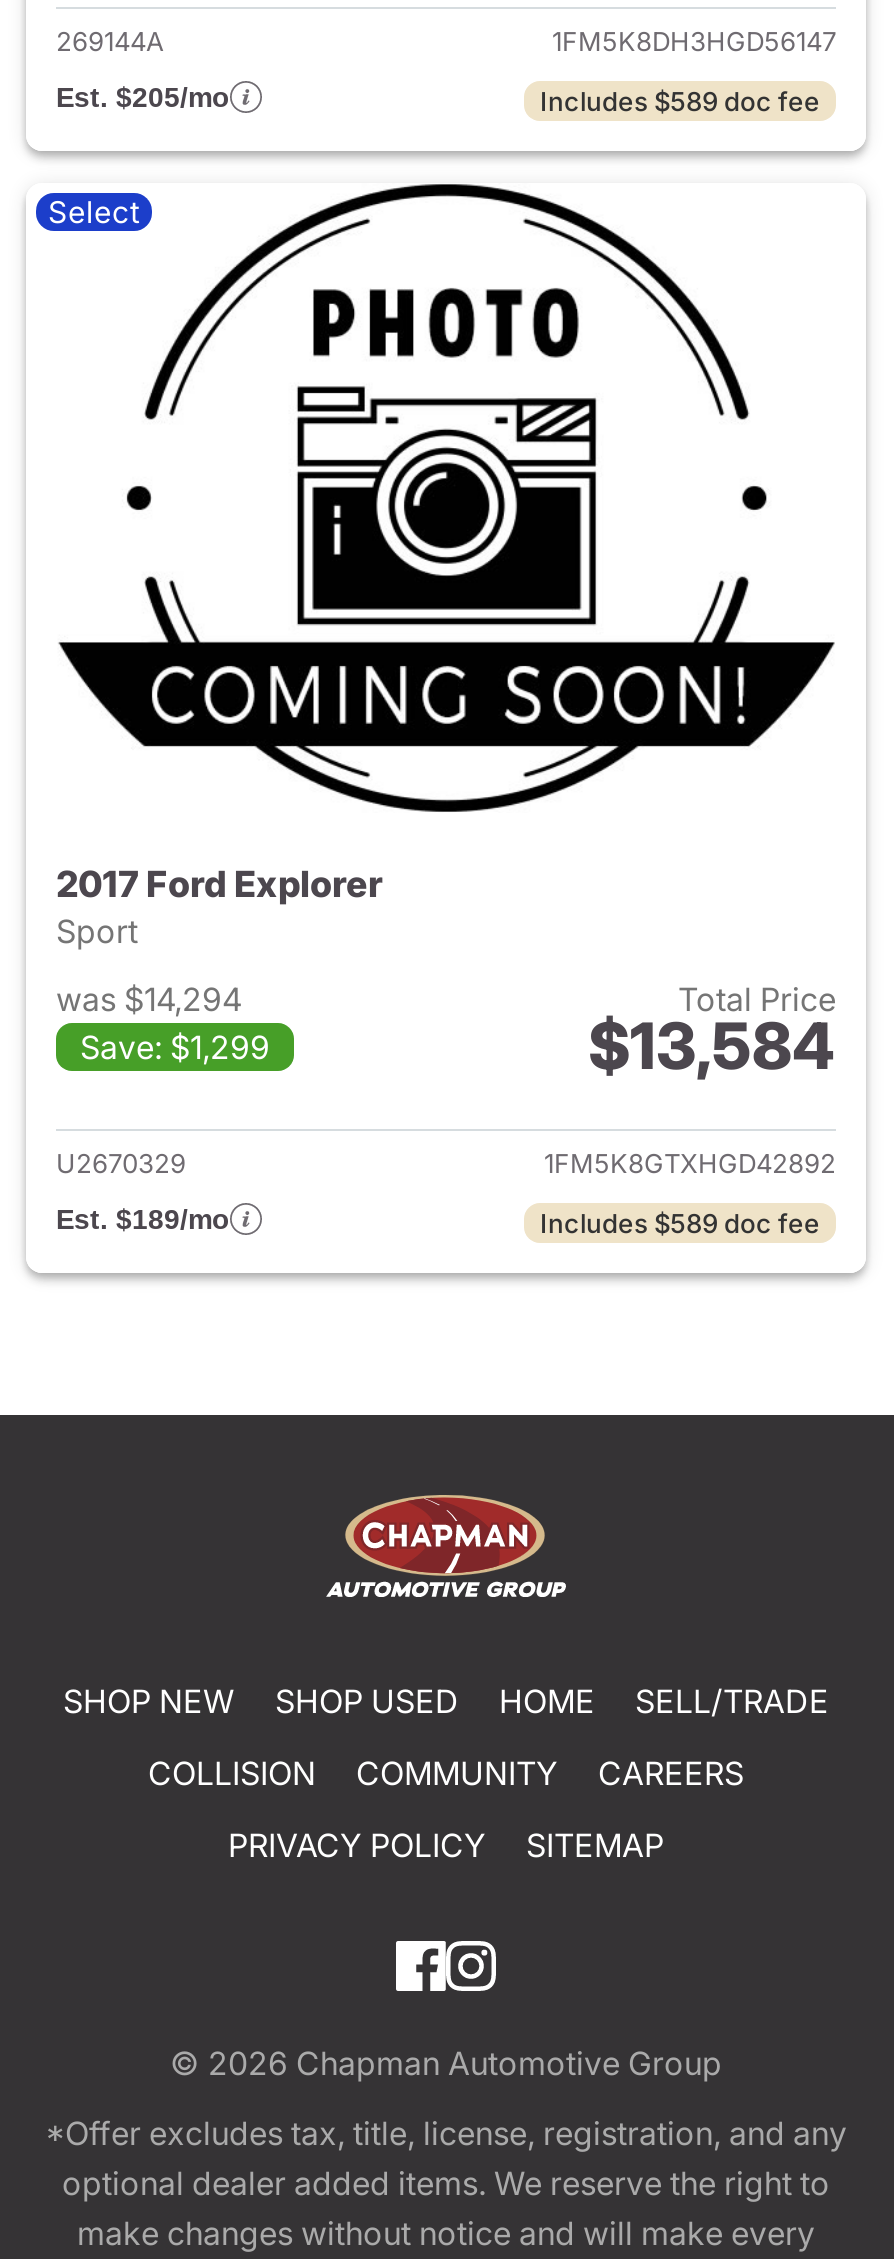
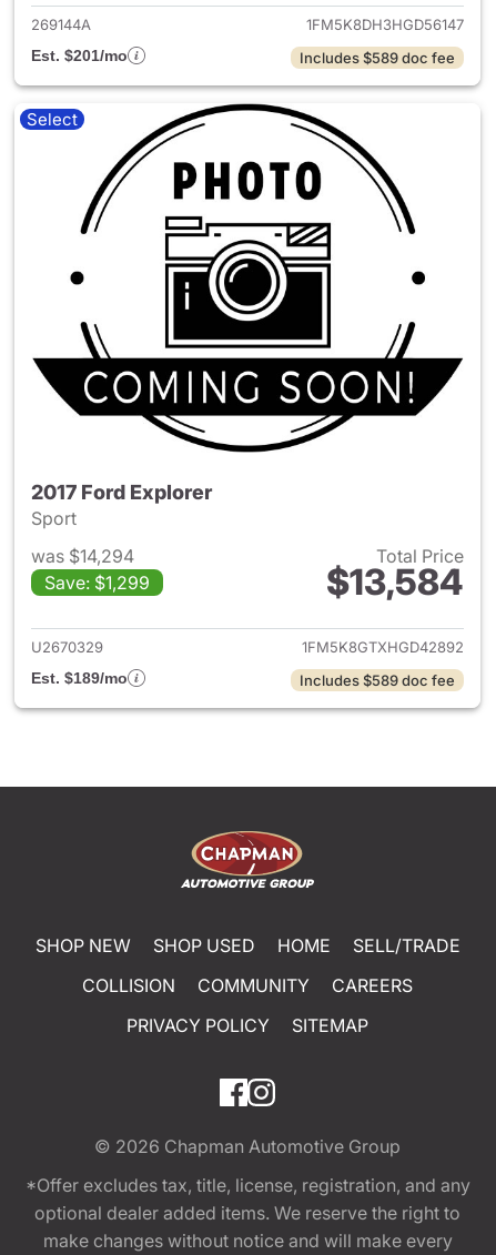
- Est. $205/mo
+ Est. $201/mo
